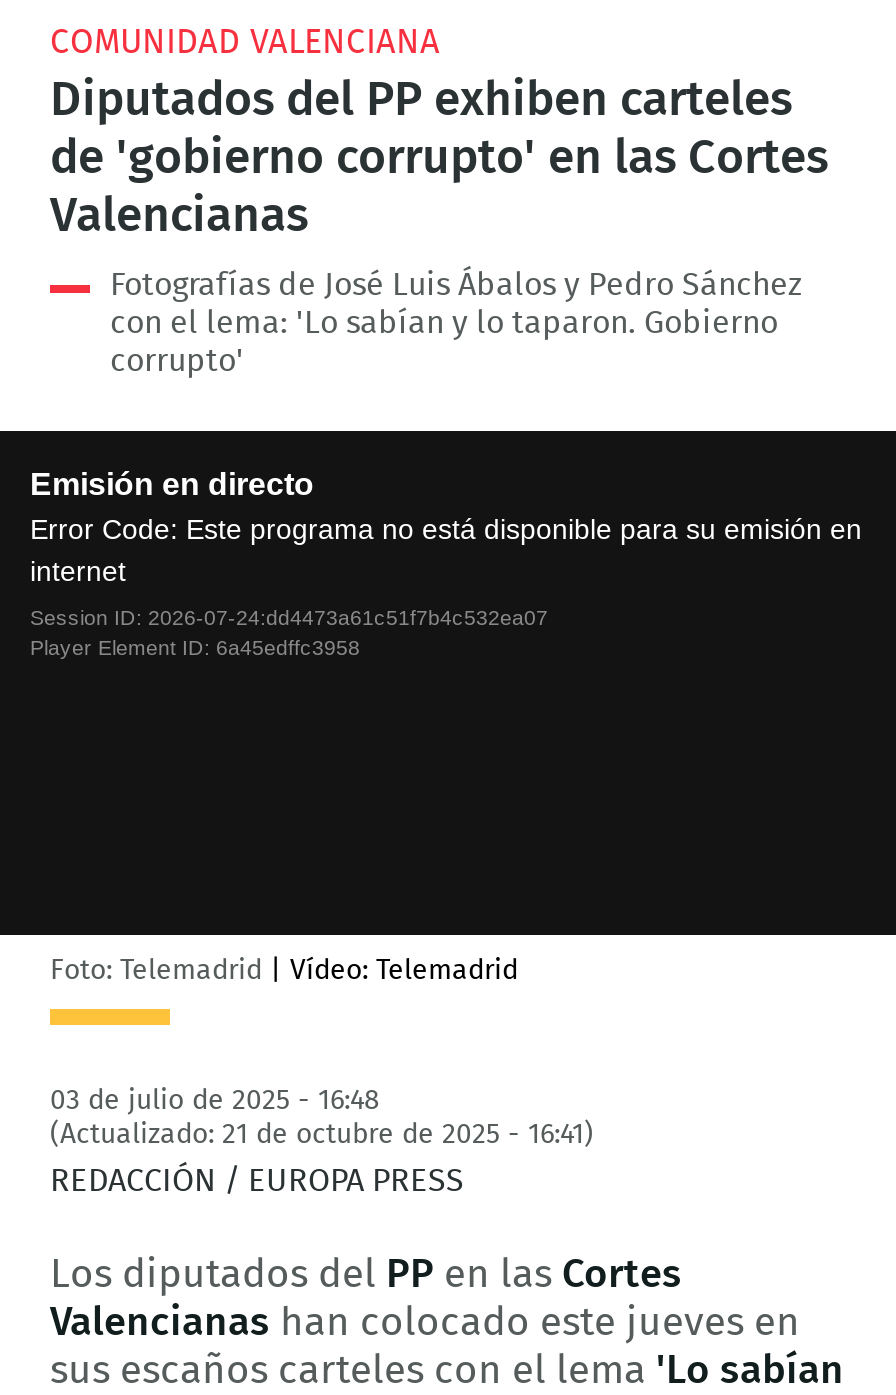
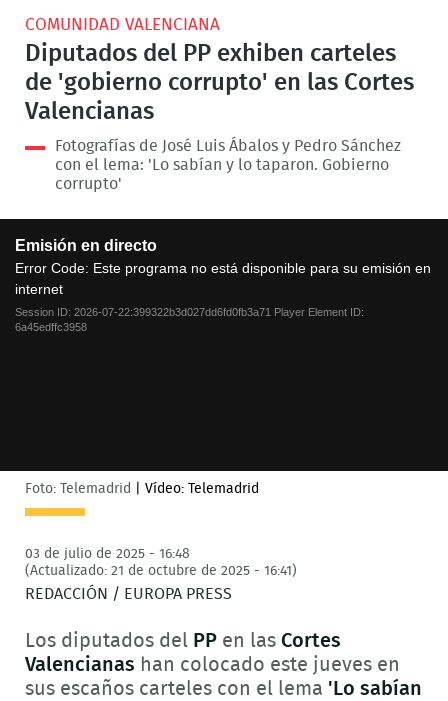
- Session ID: 2026-07-24:dd4473a61c51f7b4c532ea07
- Player Element ID: 6a45edffc3958
+ Session ID: 2026-07-22:399322b3d027dd6fd0fb3a71 Player Element ID:
+ 6a45edffc3958
